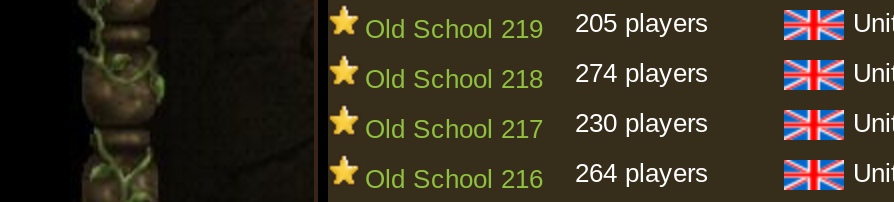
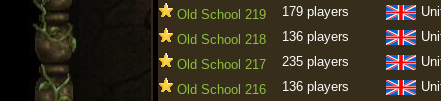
- Old School 219 205 players
+ Old School 219 179 players

- Old School 218 274 players
+ Old School 218 136 players

- Old School 217 230 players
+ Old School 217 235 players

- Old School 216 264 players
+ Old School 216 136 players
